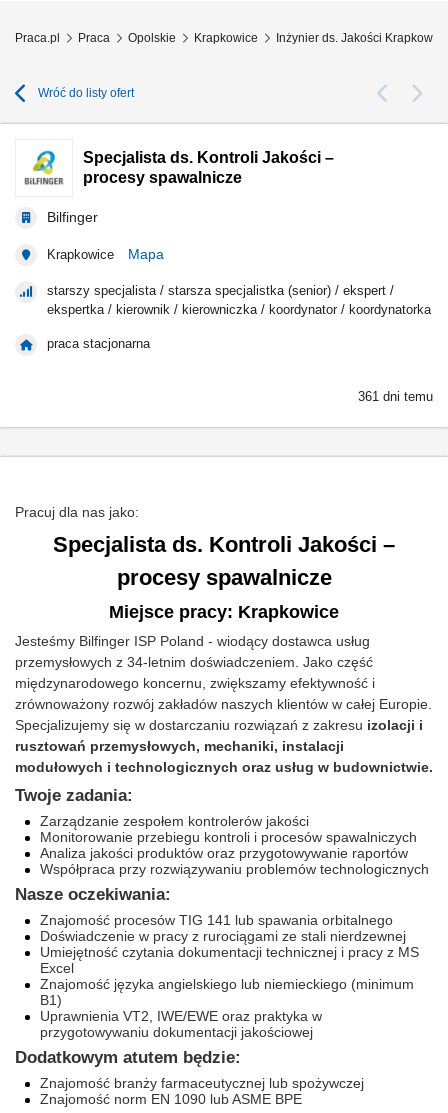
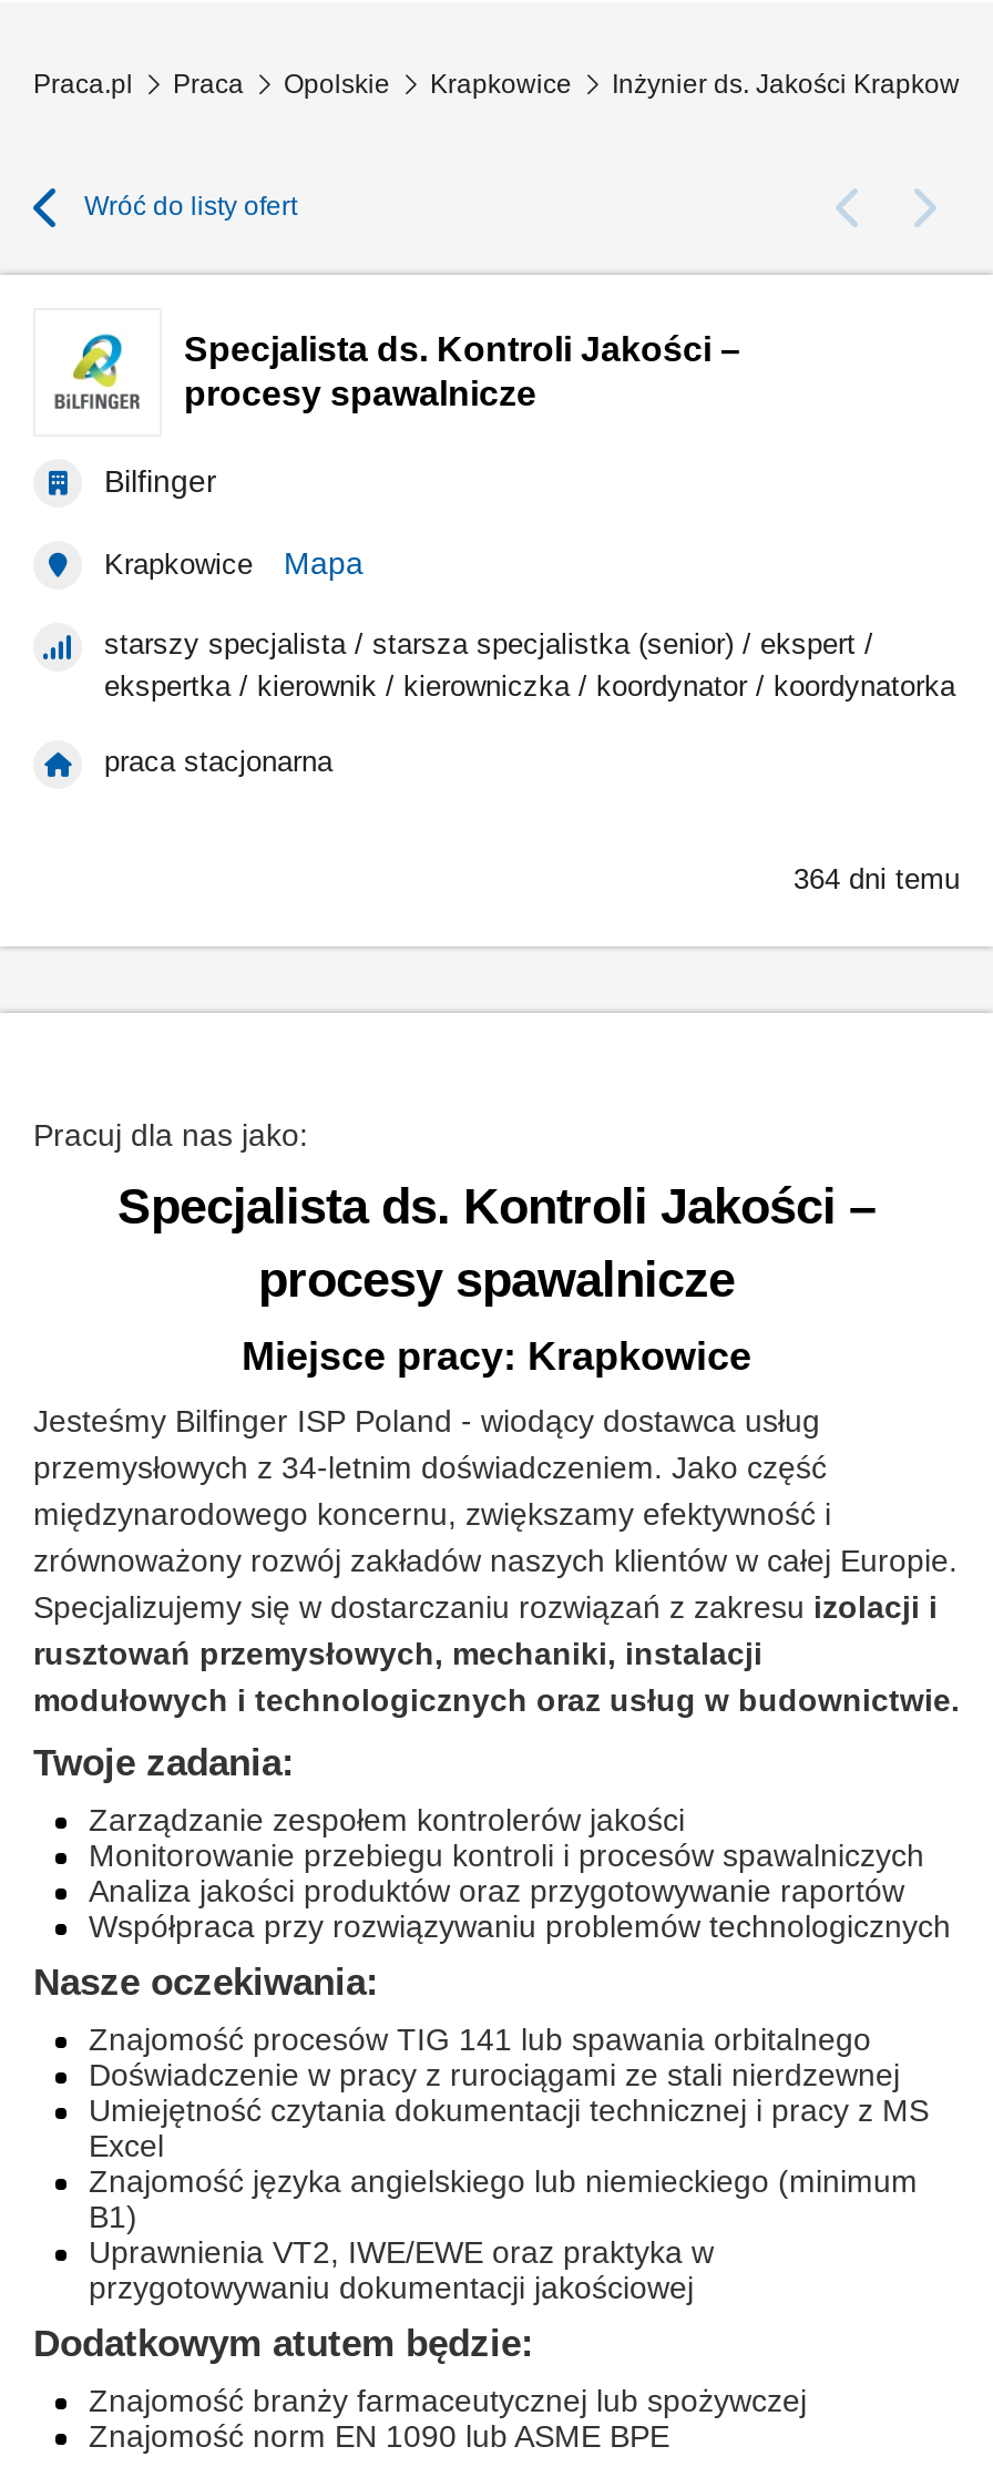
- 361 dni temu
+ 364 dni temu
